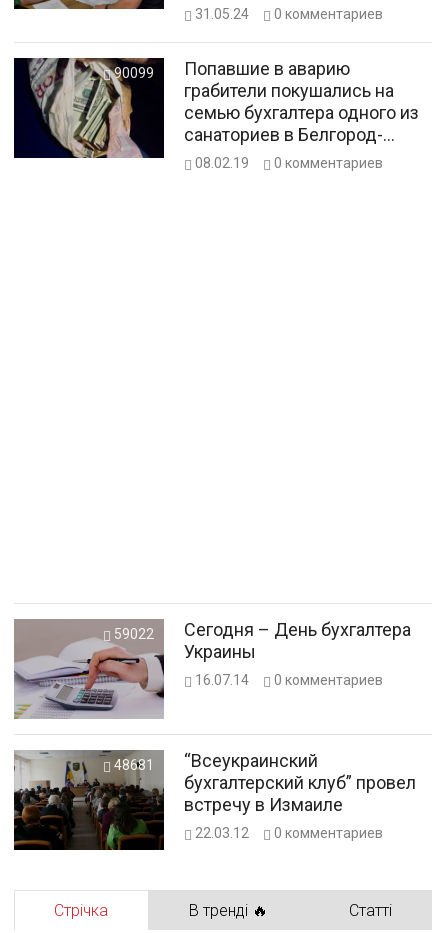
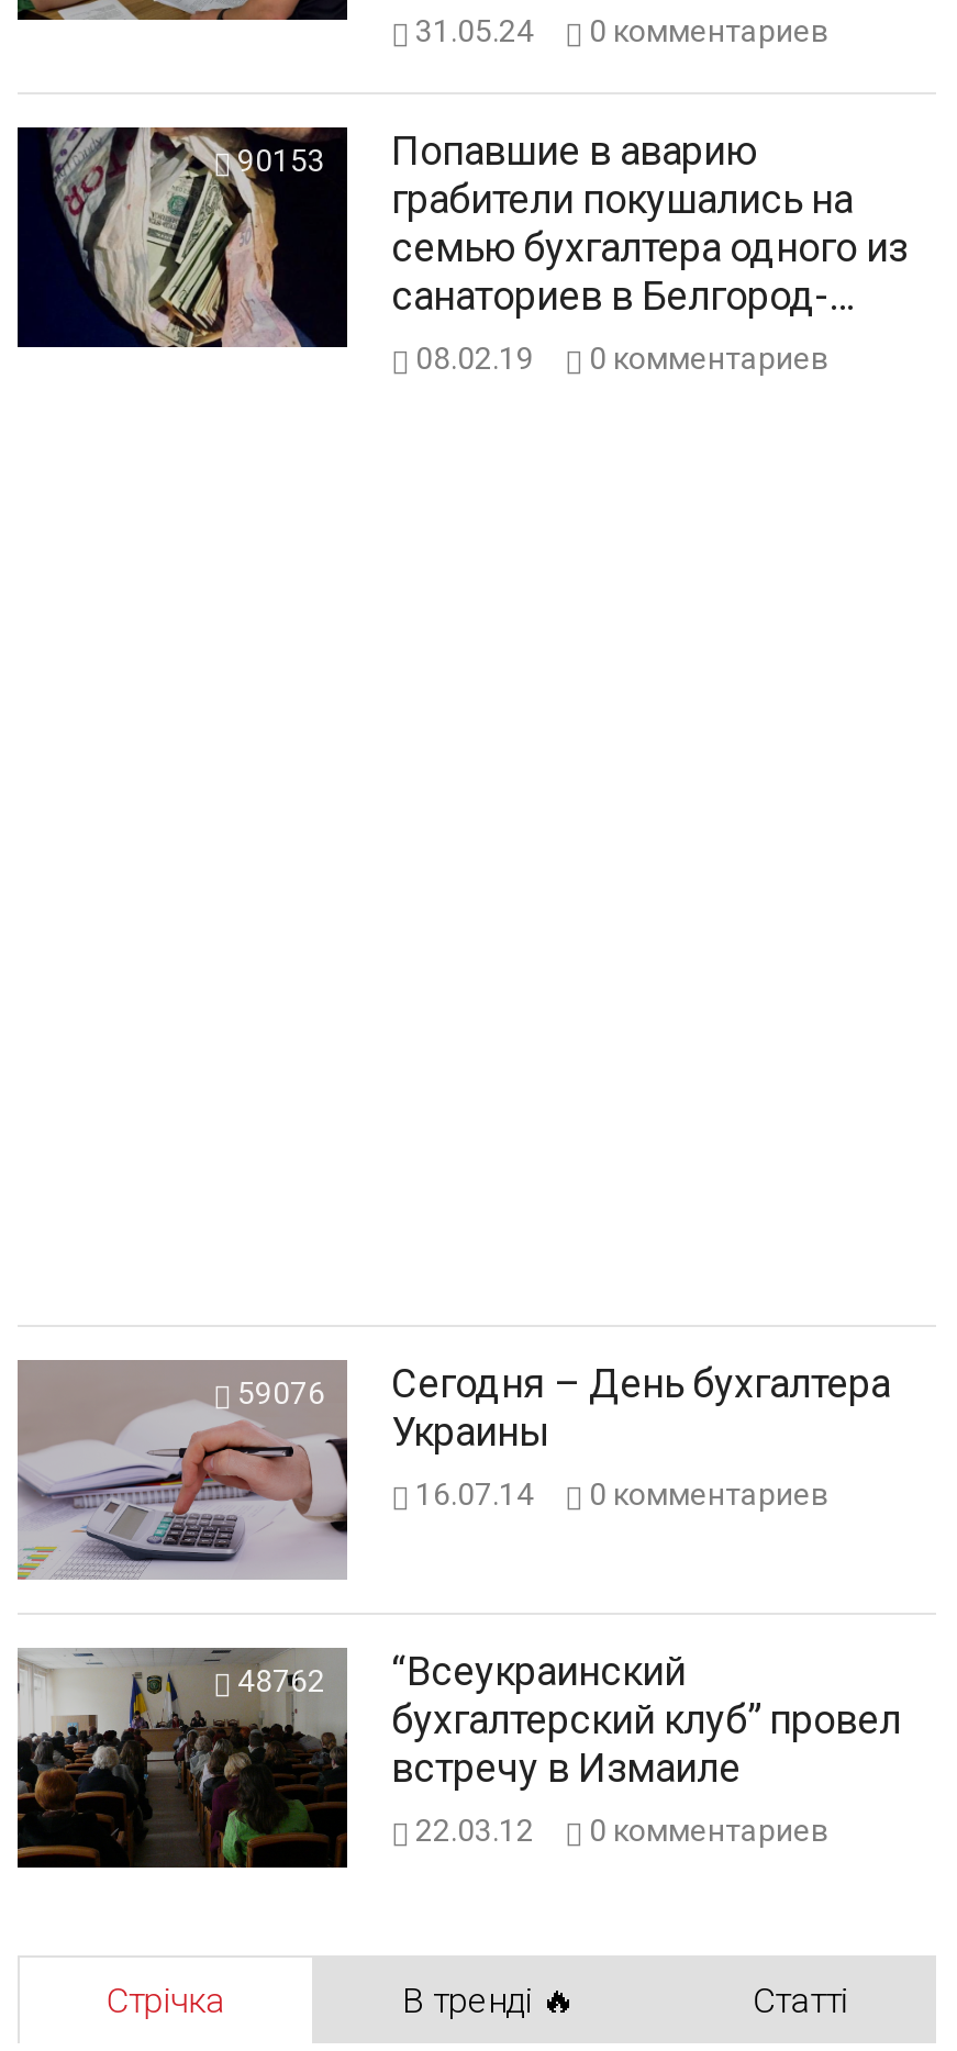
- 90099 Попавшие в аварию
+ 90153 Попавшие в аварию

- 59022 Сегодня – День бухгалтера
+ 59076 Сегодня – День бухгалтера

- 48681 “Всеукраинский
+ 48762 “Всеукраинский
